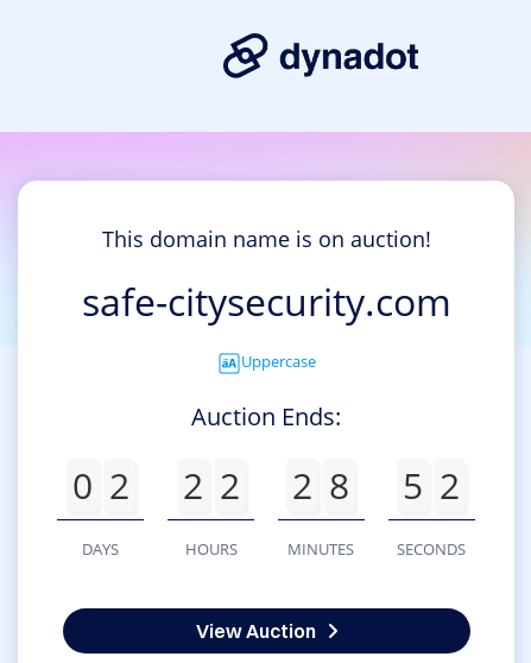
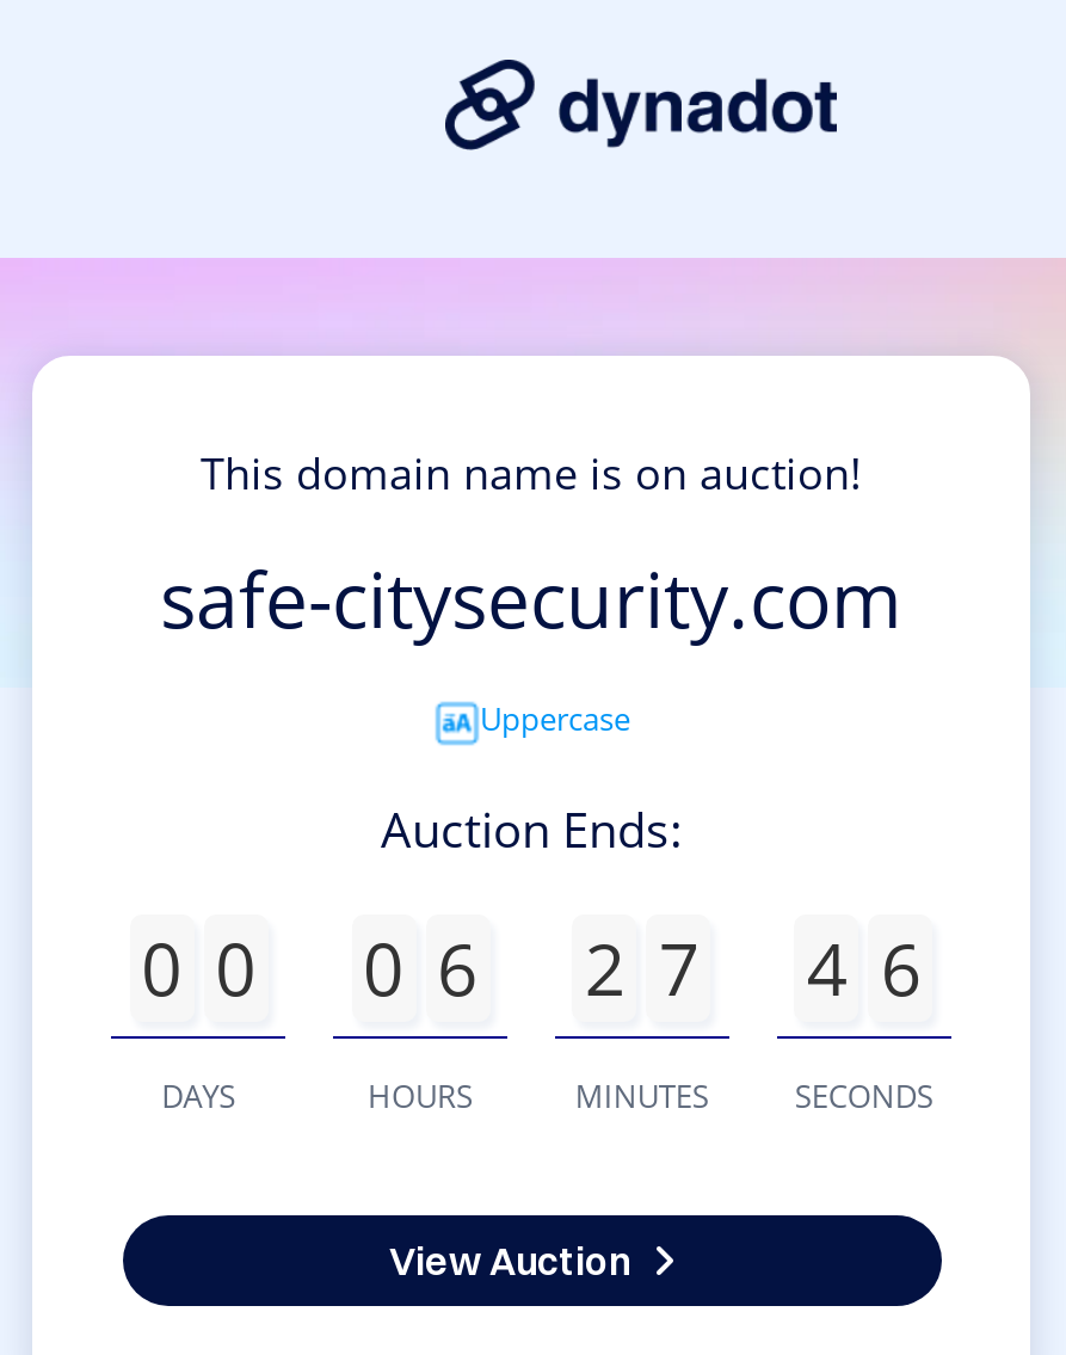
- 0 2
+ 0 0

- 2 2
+ 0 6

- 2 8
+ 2 7

- 5 2
+ 4 6
